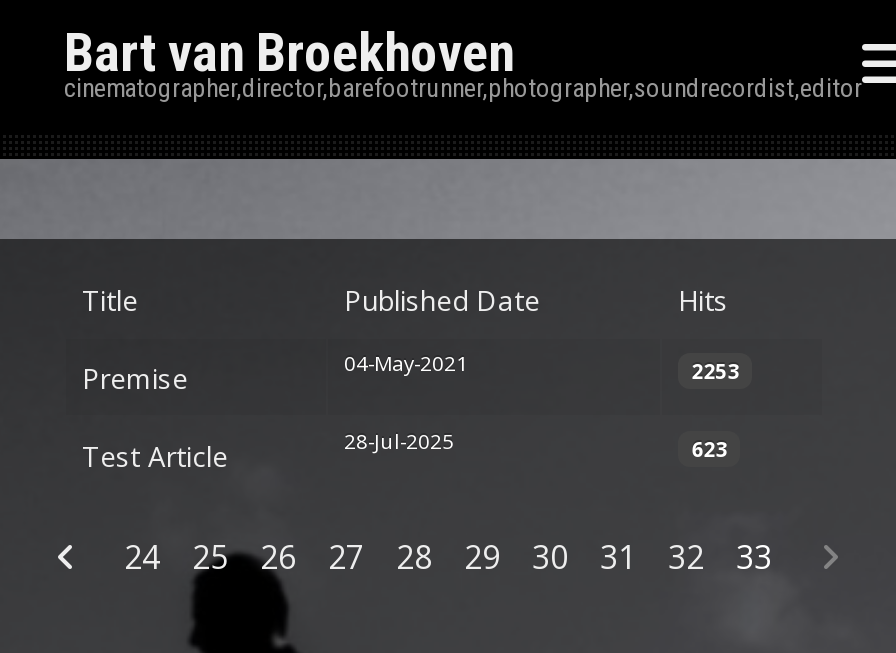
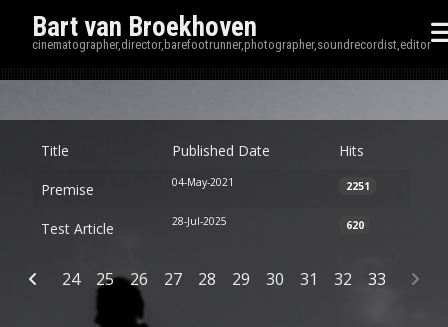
- 2253
+ 2251

- 623
+ 620
